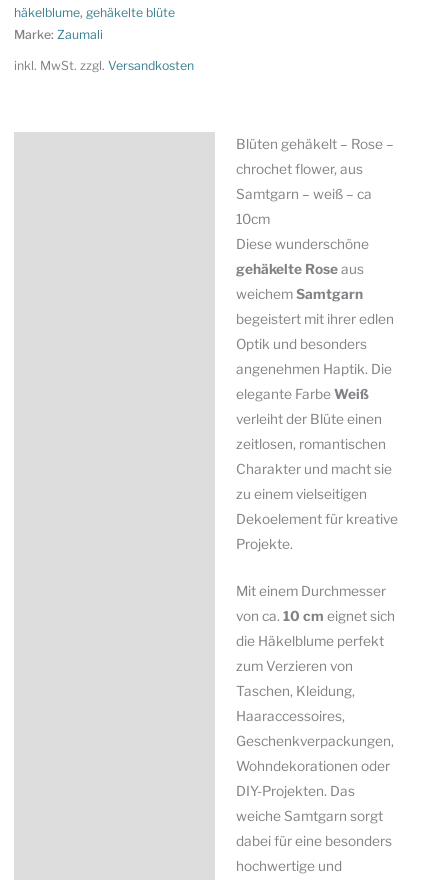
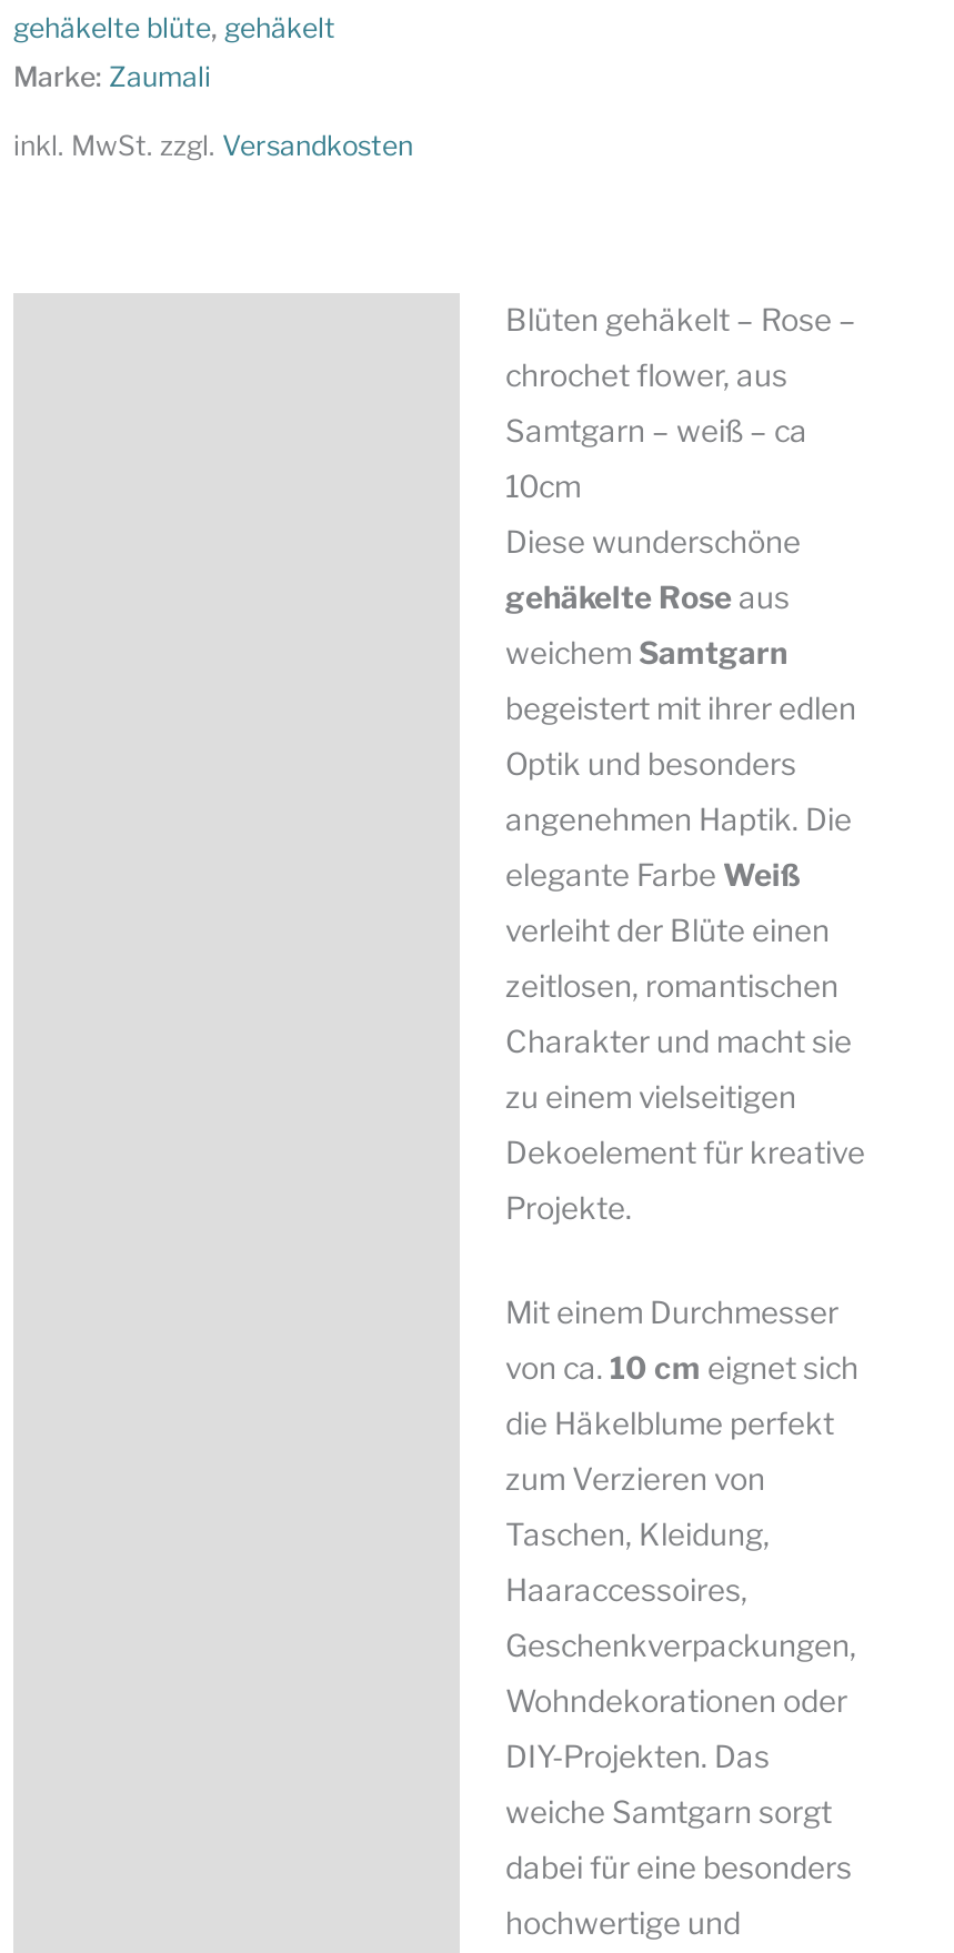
- häkelblume, gehäkelte blüte
+ gehäkelte blüte, gehäkelt
